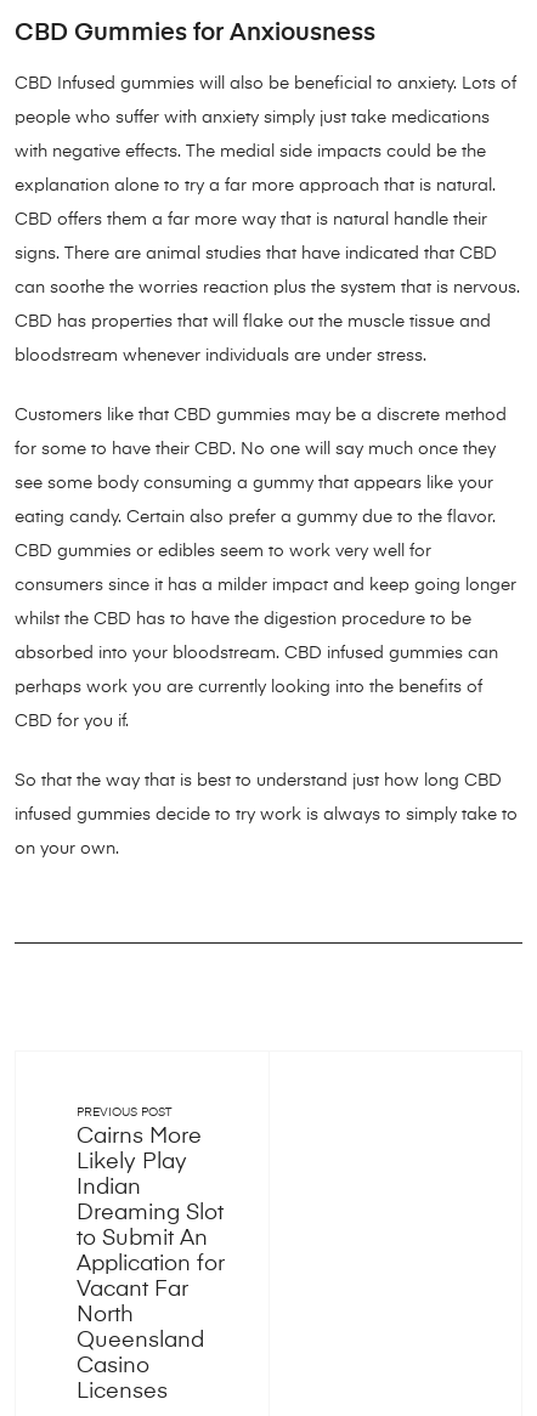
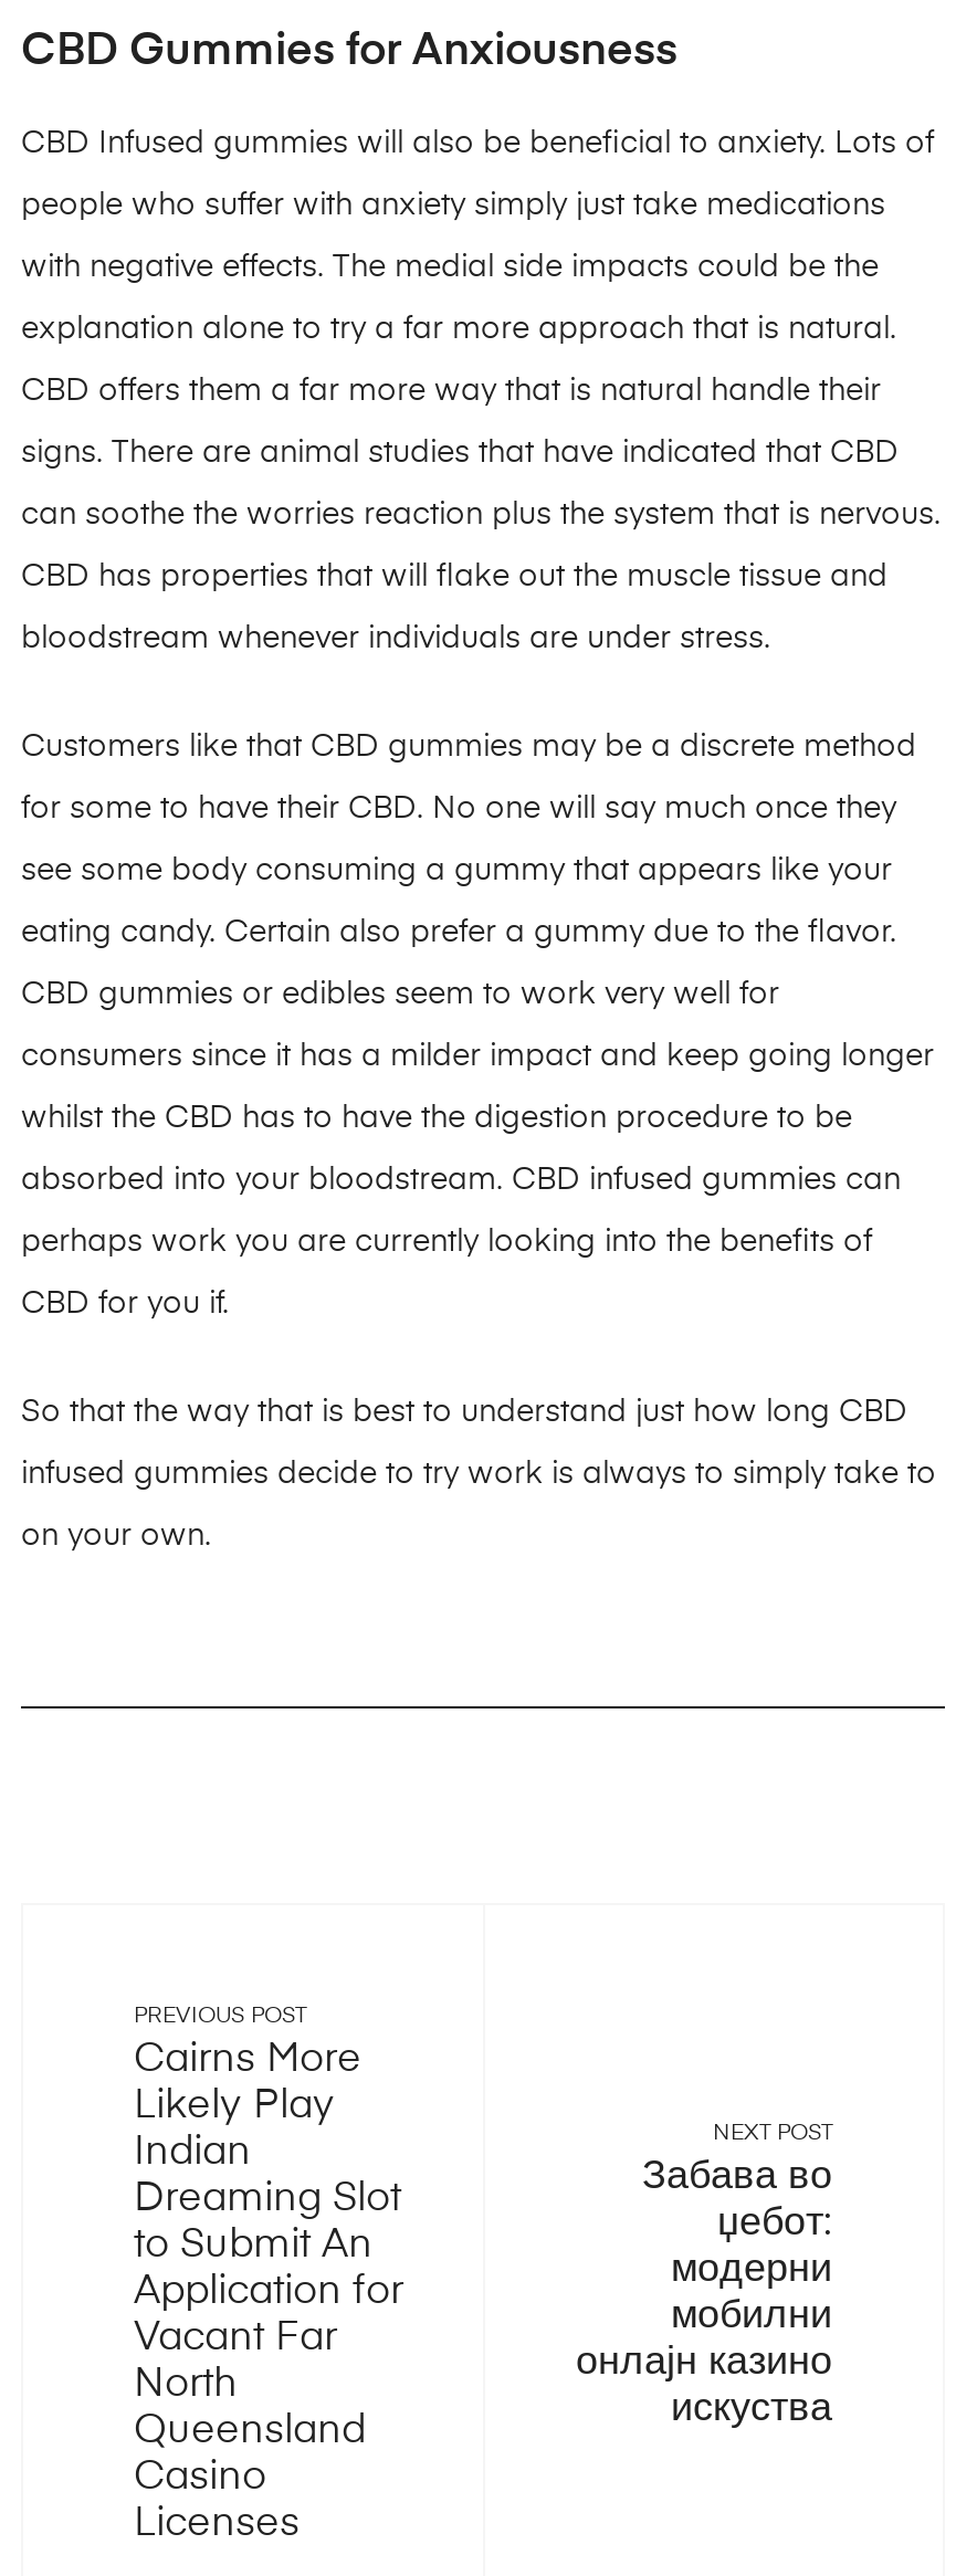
+ NEXT POST
+ Забава во
+ џебот:
+ модерни
+ мобилни
+ онлајн казино
+ искуства
